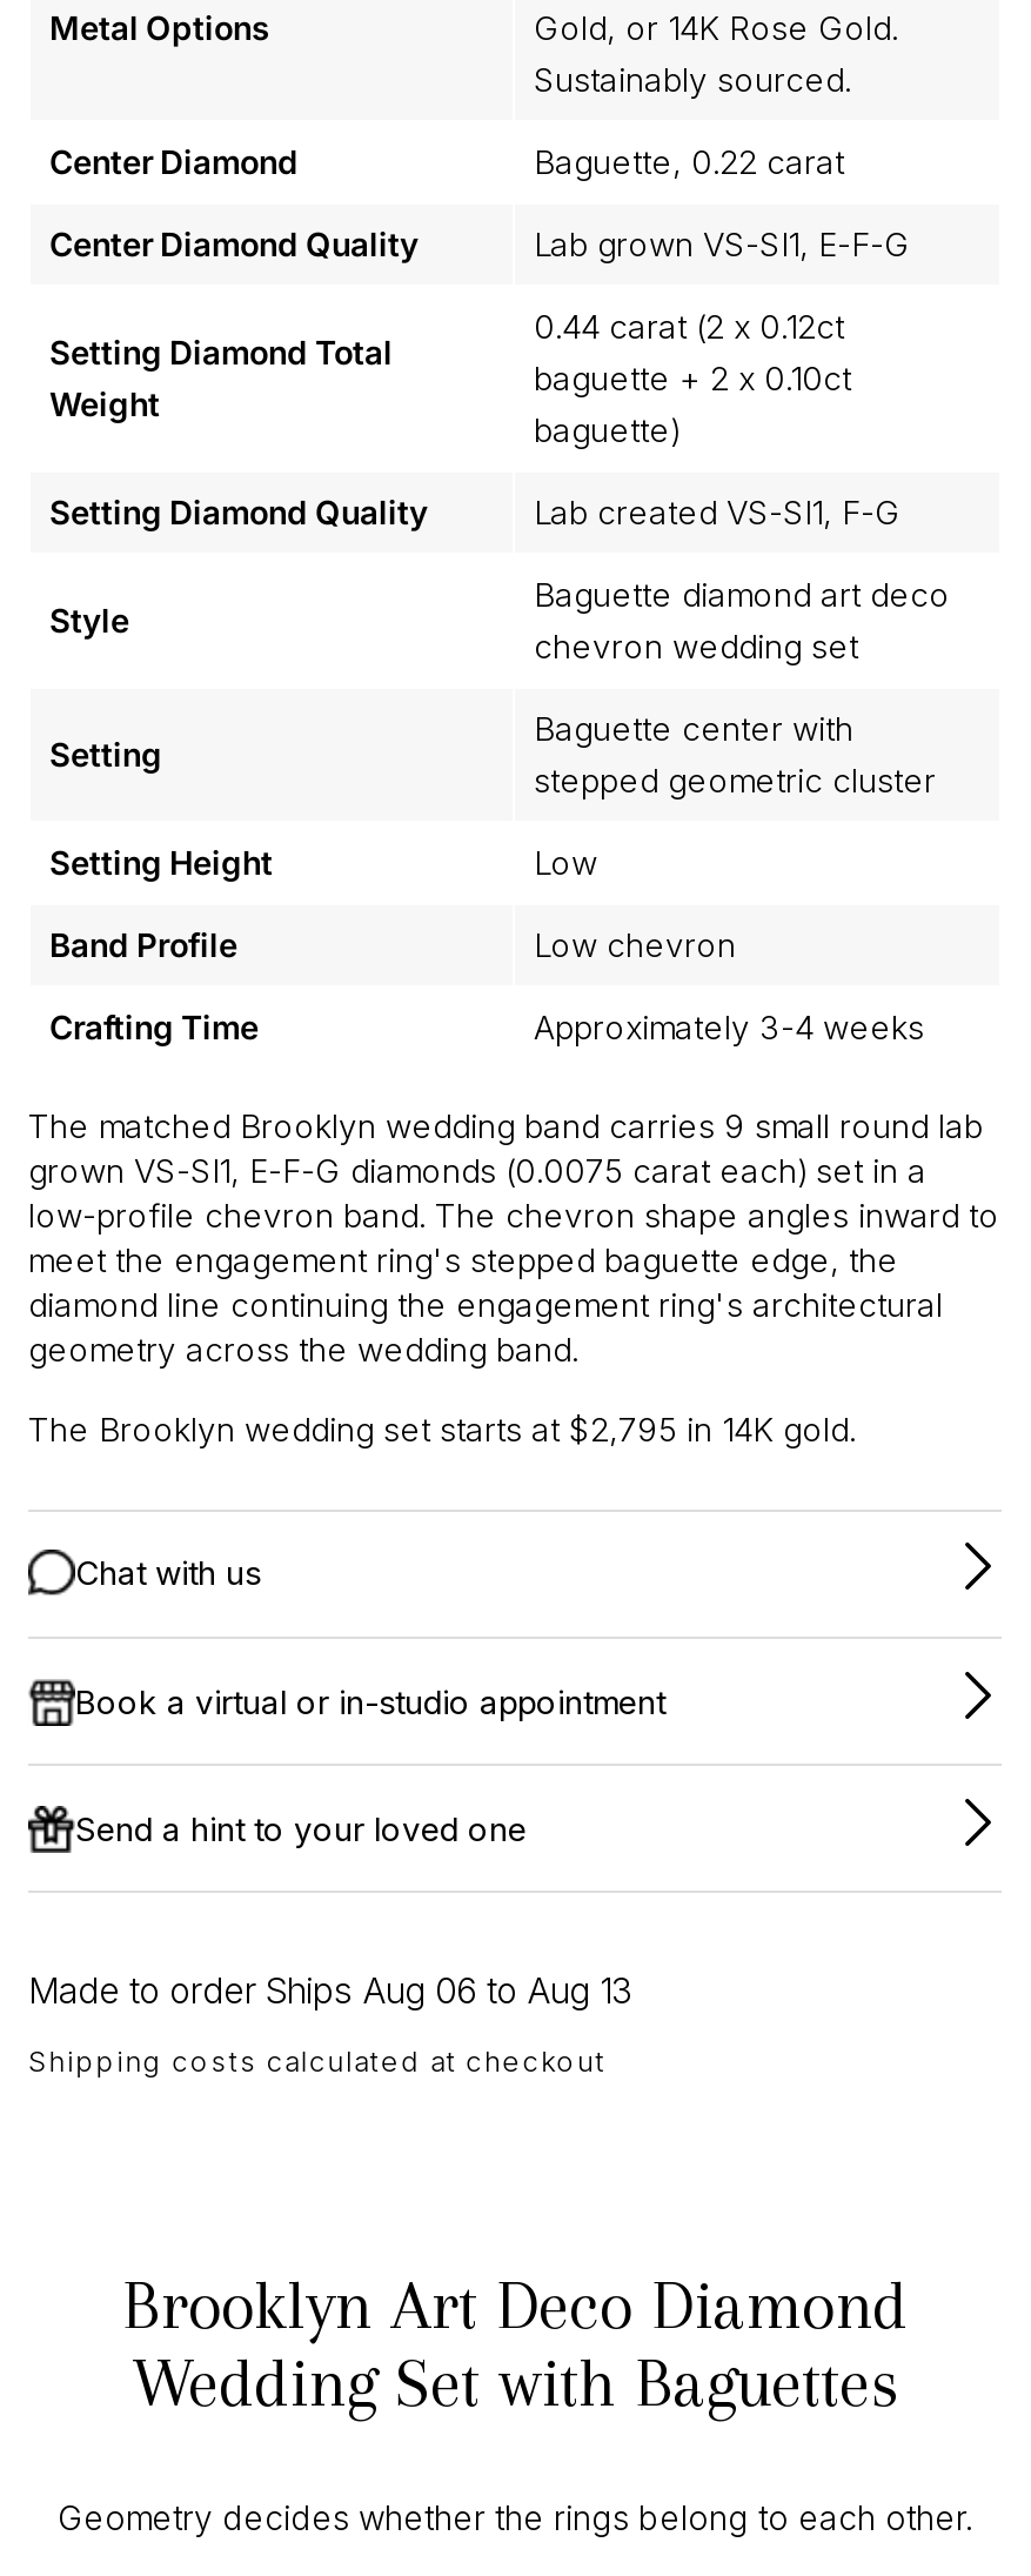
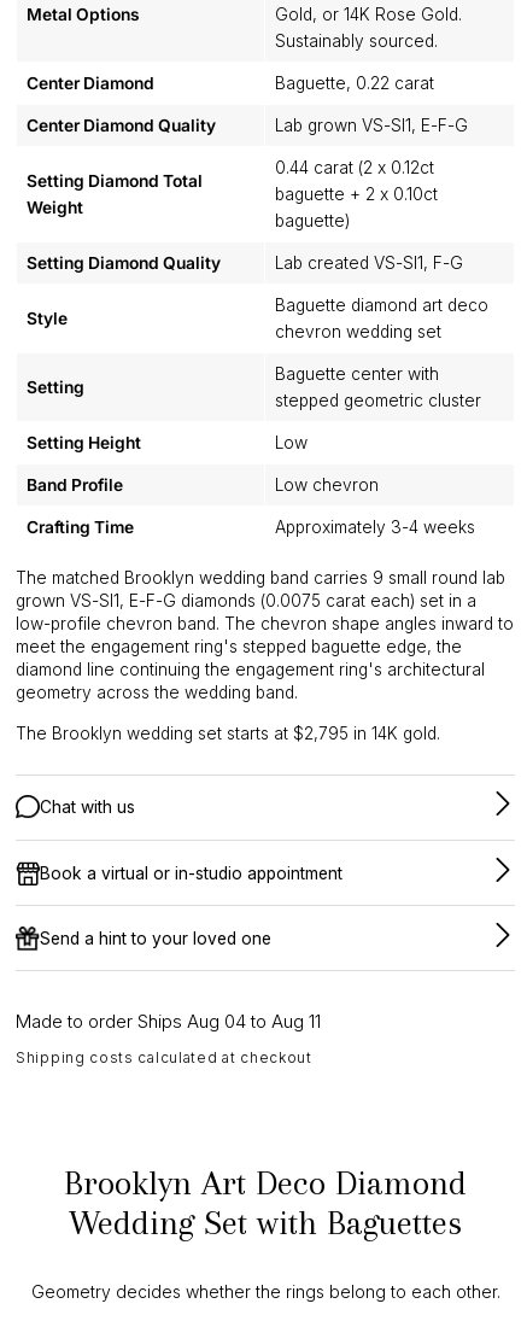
- Made to order Ships Aug 06 to Aug 13
+ Made to order Ships Aug 04 to Aug 11
